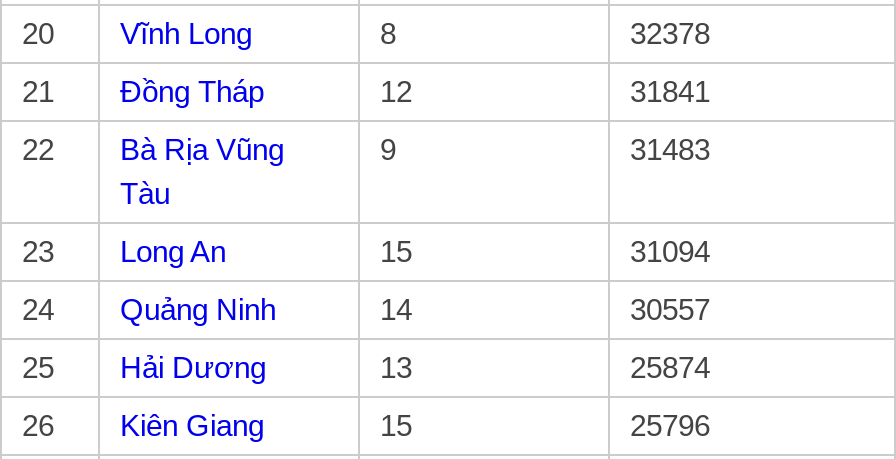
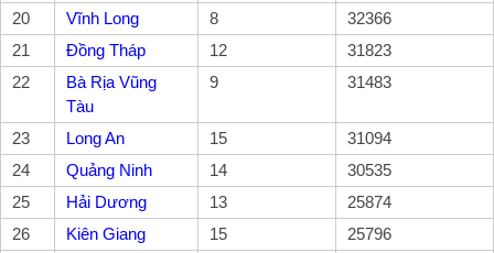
- 32378
+ 32366

- 31841
+ 31823

- 30557
+ 30535
